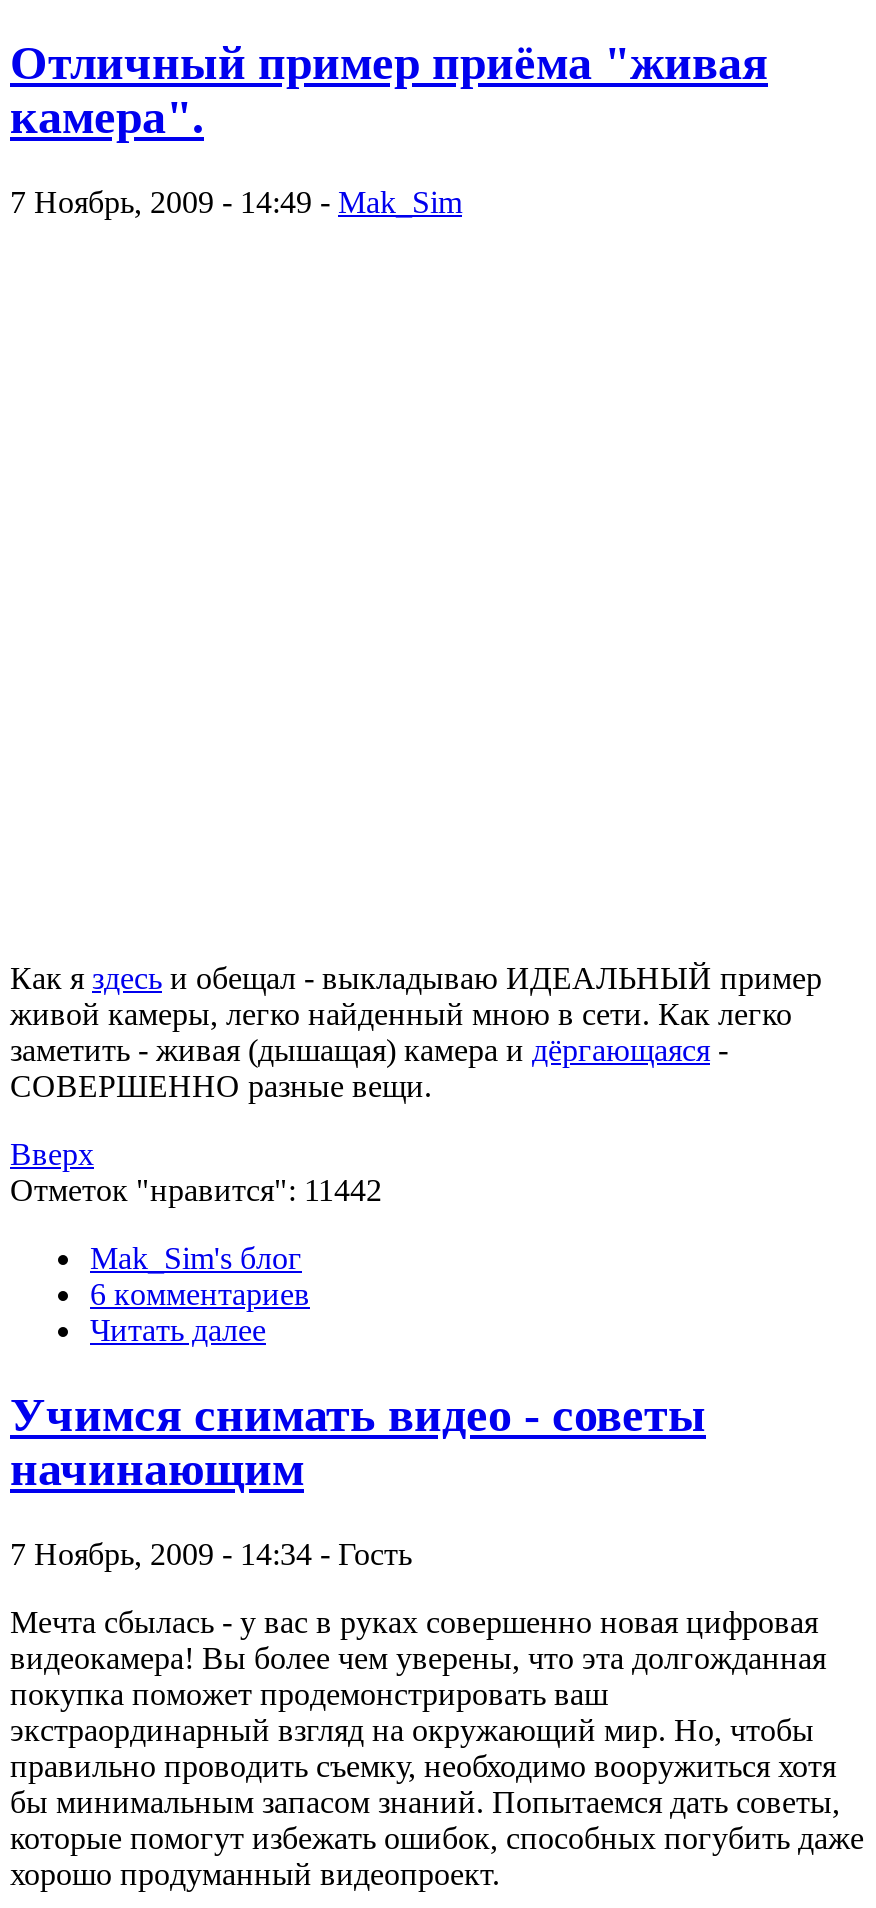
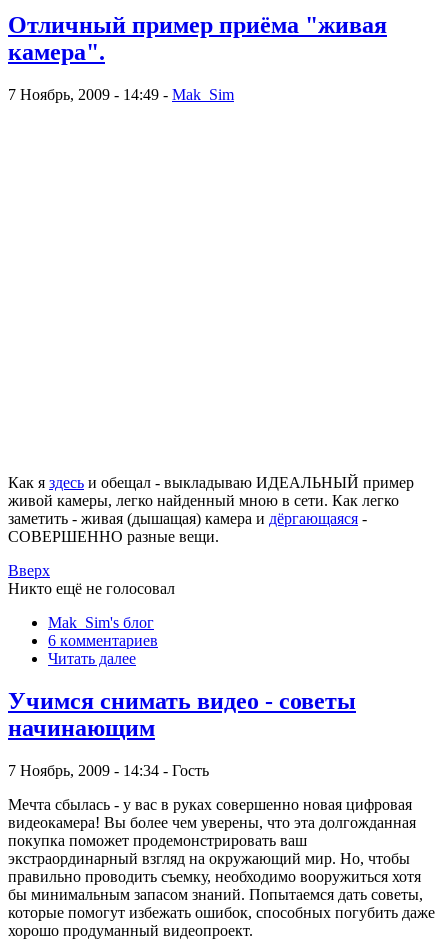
- Отметок "нравится": 11442
+ Никто ещё не голосовал
